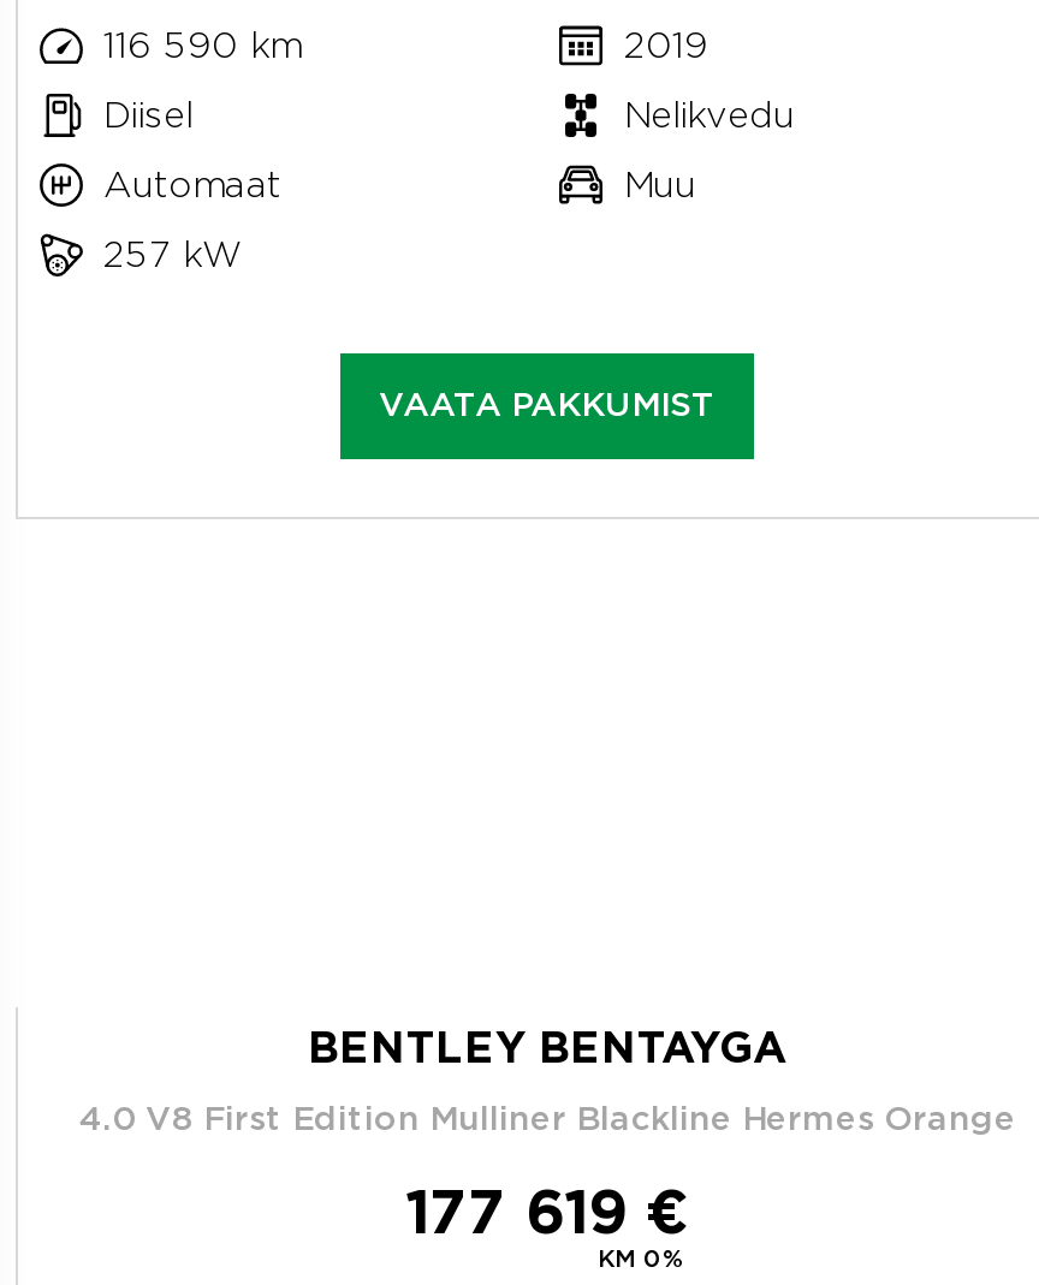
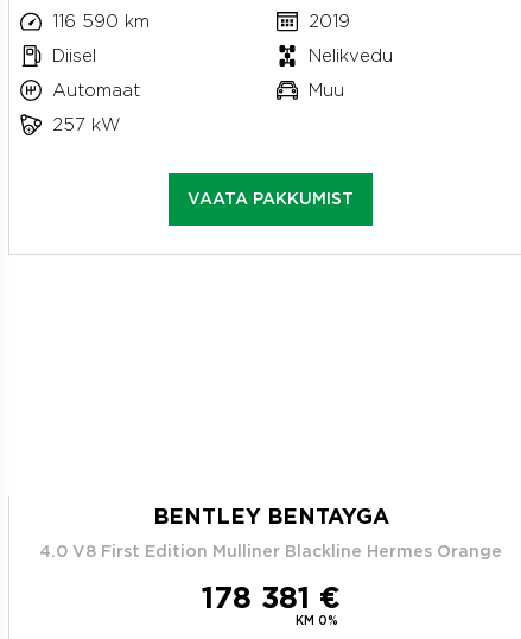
- 177 619 €
+ 178 381 €
